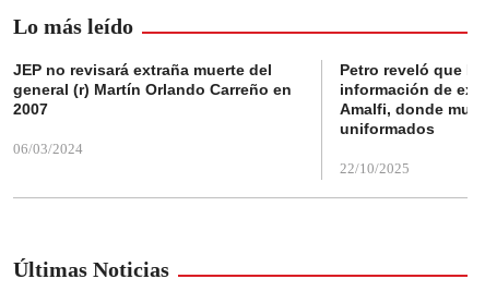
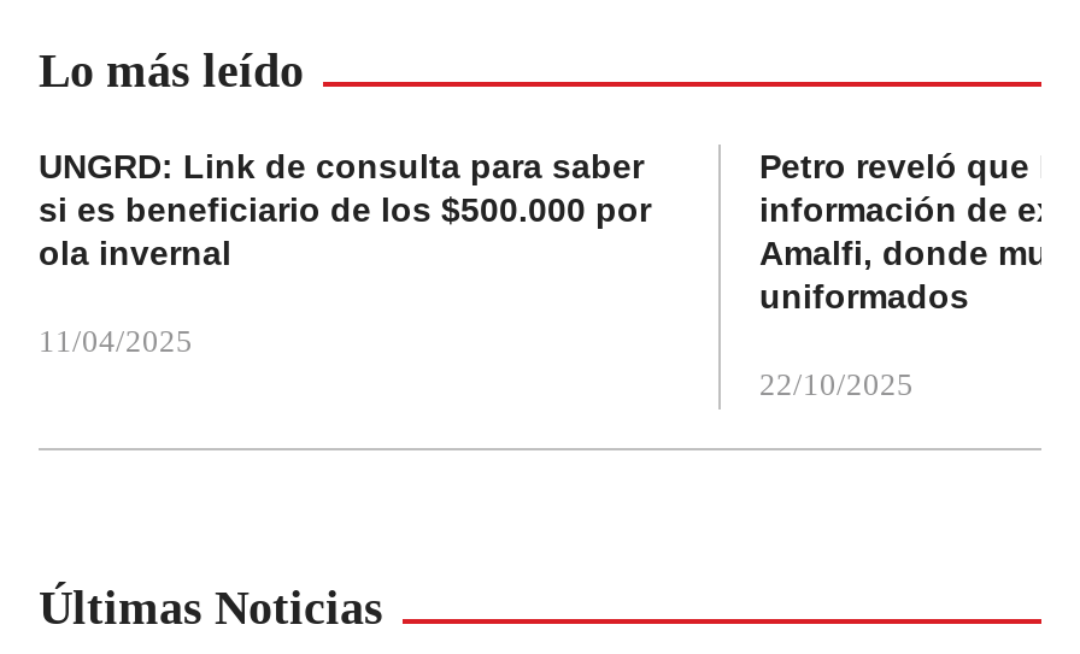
- JEP no revisará extraña muerte del
- general (r) Martín Orlando Carreño en
- 2007
+ UNGRD: Link de consulta para saber
+ si es beneficiario de los $500.000 por
+ ola invernal

- 06/03/2024
+ 11/04/2025
